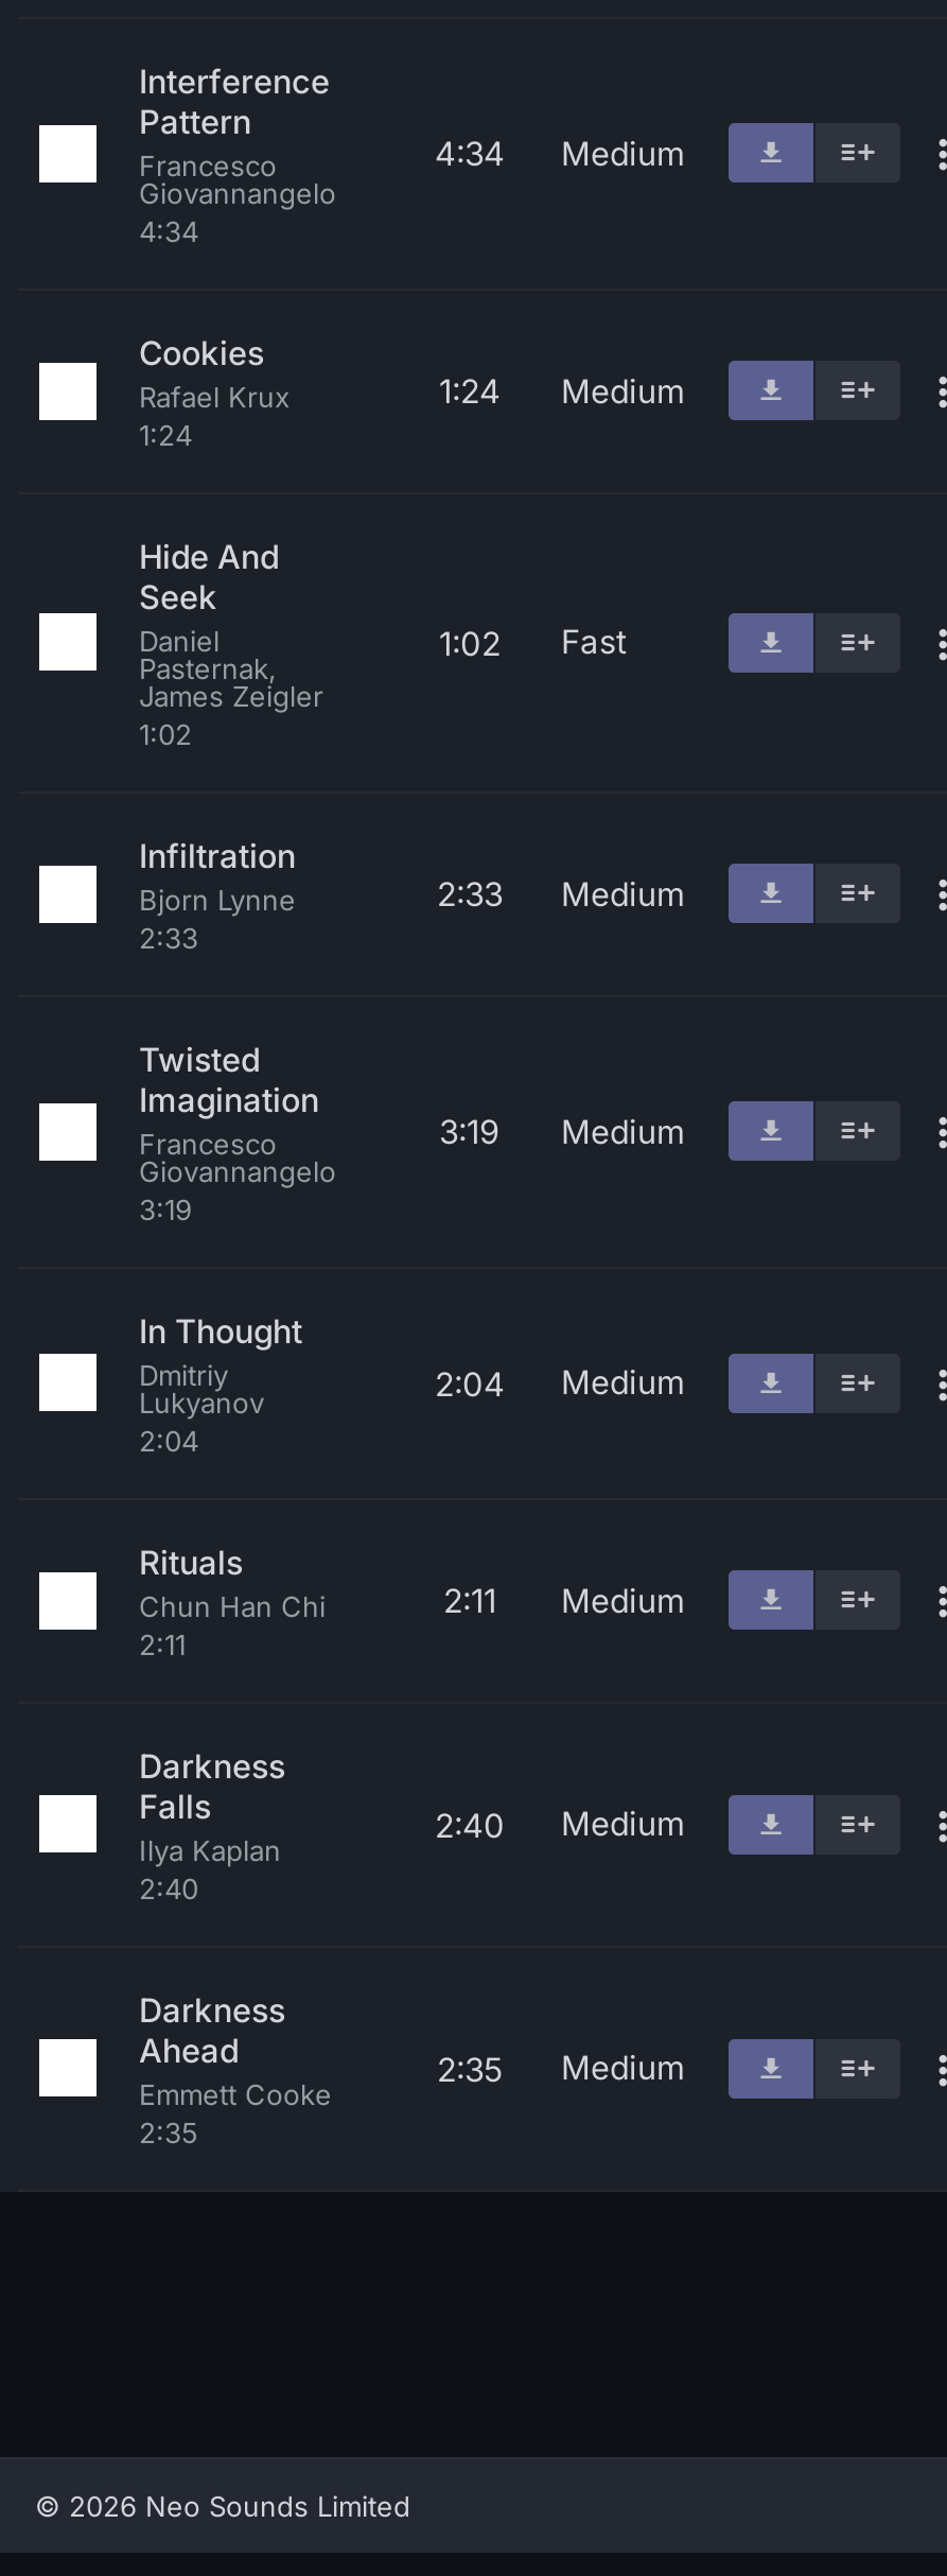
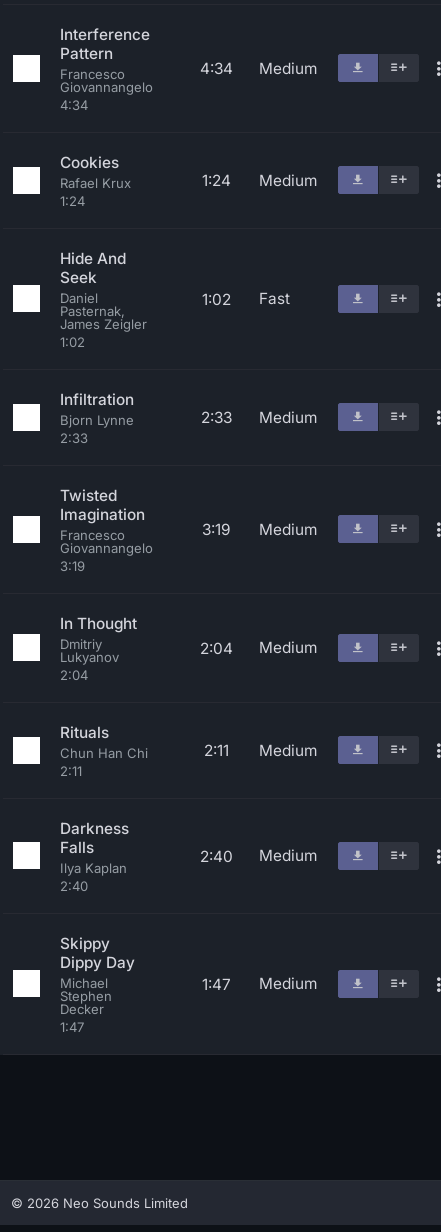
- Darkness
- Ahead
- Emmett Cooke
- 2:35
+ Skippy
+ Dippy Day
+ Michael
+ Stephen
+ Decker
+ 1:47

- 2:35 Medium
+ 1:47 Medium
